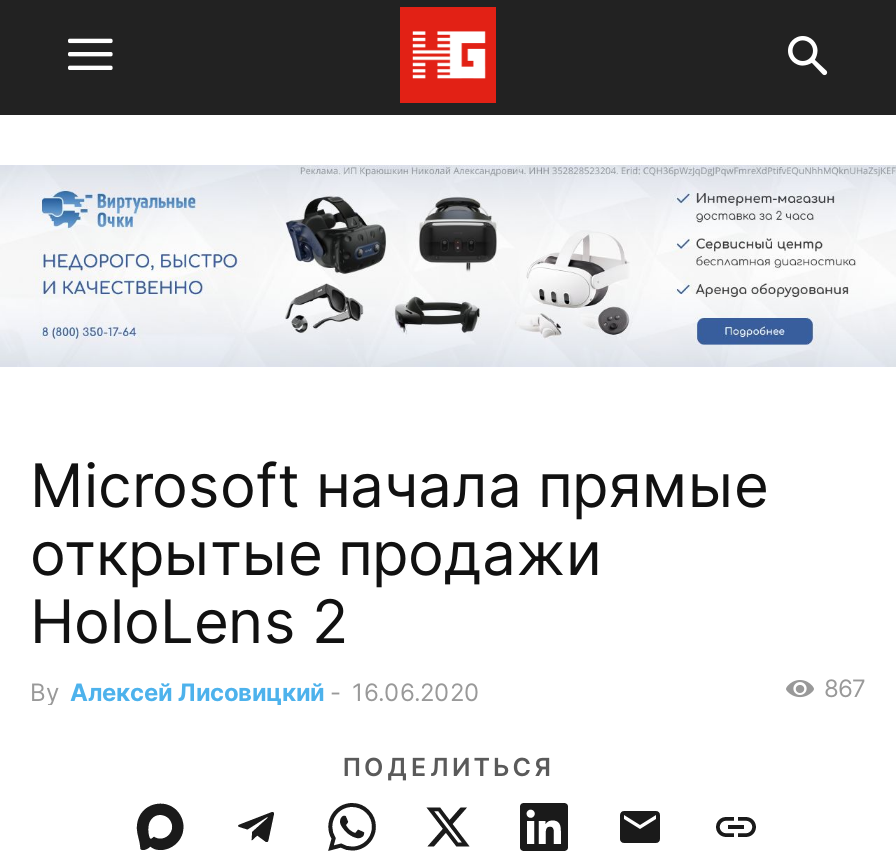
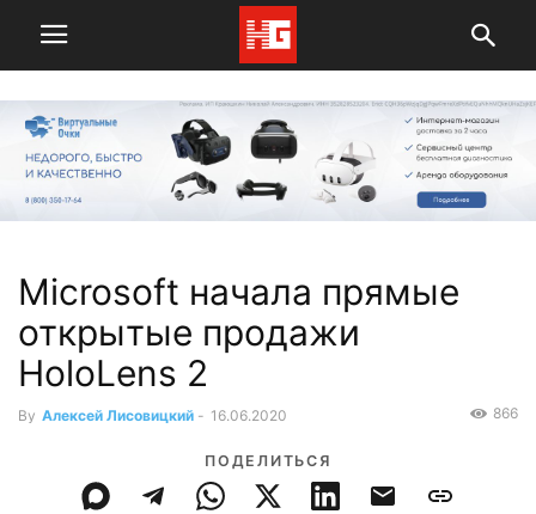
- 867
+ 866
